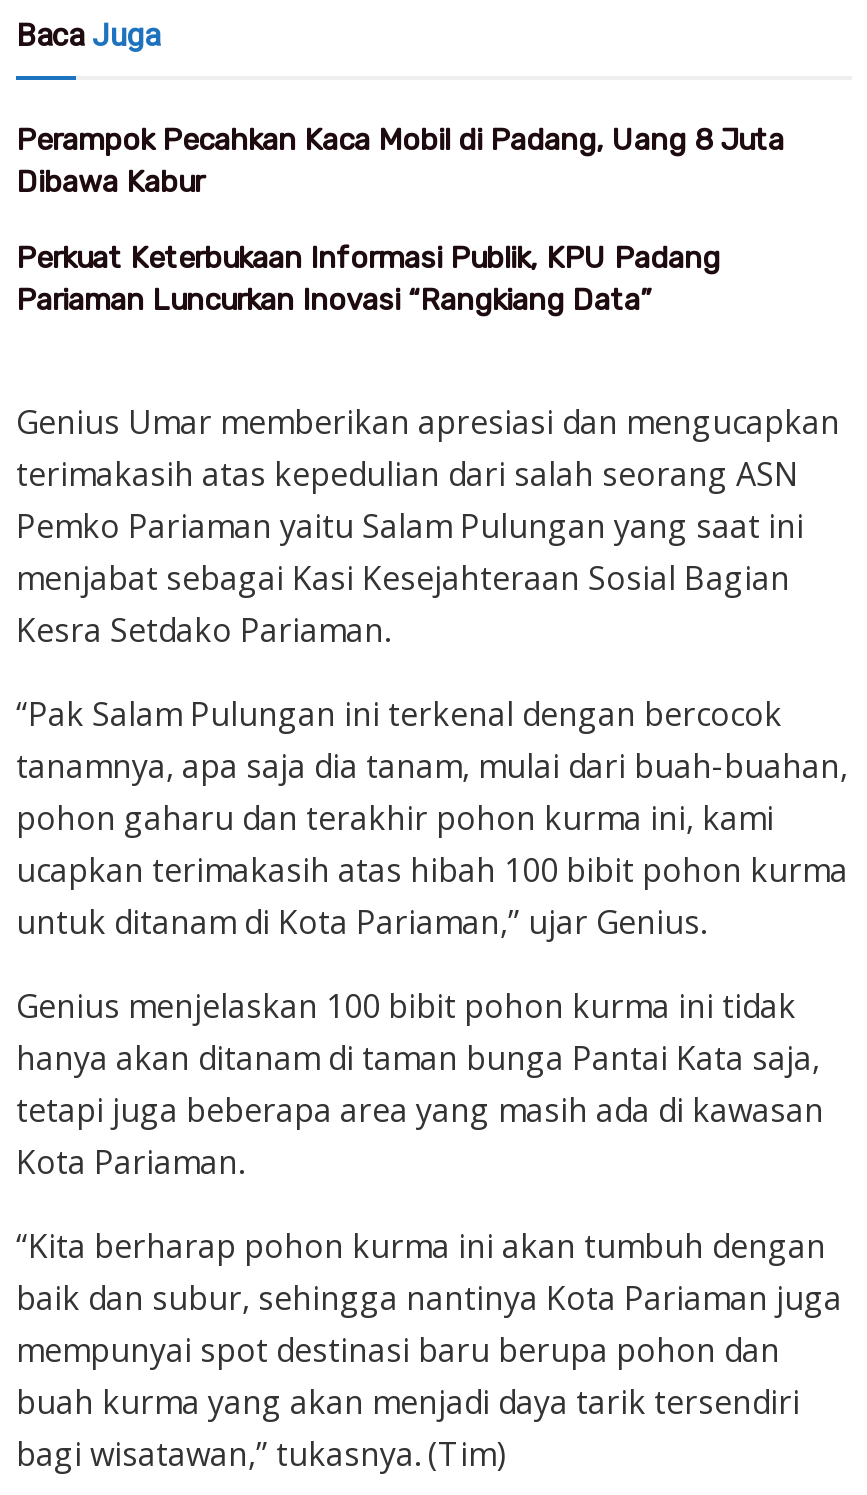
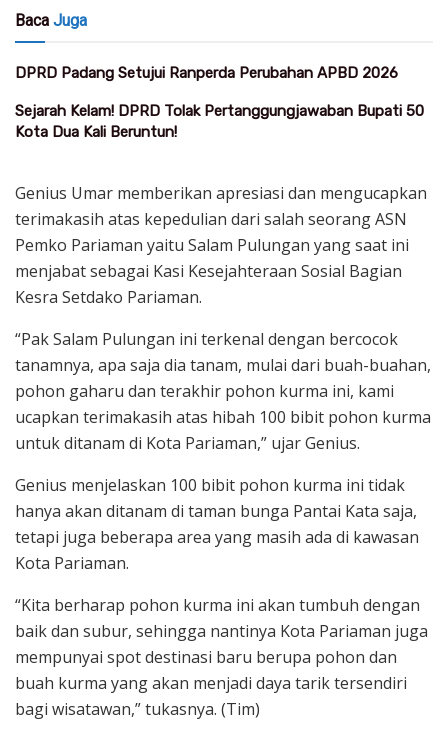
- Perampok Pecahkan Kaca Mobil di Padang, Uang 8 Juta
- Dibawa Kabur
+ DPRD Padang Setujui Ranperda Perubahan APBD 2026

- Perkuat Keterbukaan Informasi Publik, KPU Padang
- Pariaman Luncurkan Inovasi “Rangkiang Data”
+ Sejarah Kelam! DPRD Tolak Pertanggungjawaban Bupati 50
+ Kota Dua Kali Beruntun!
